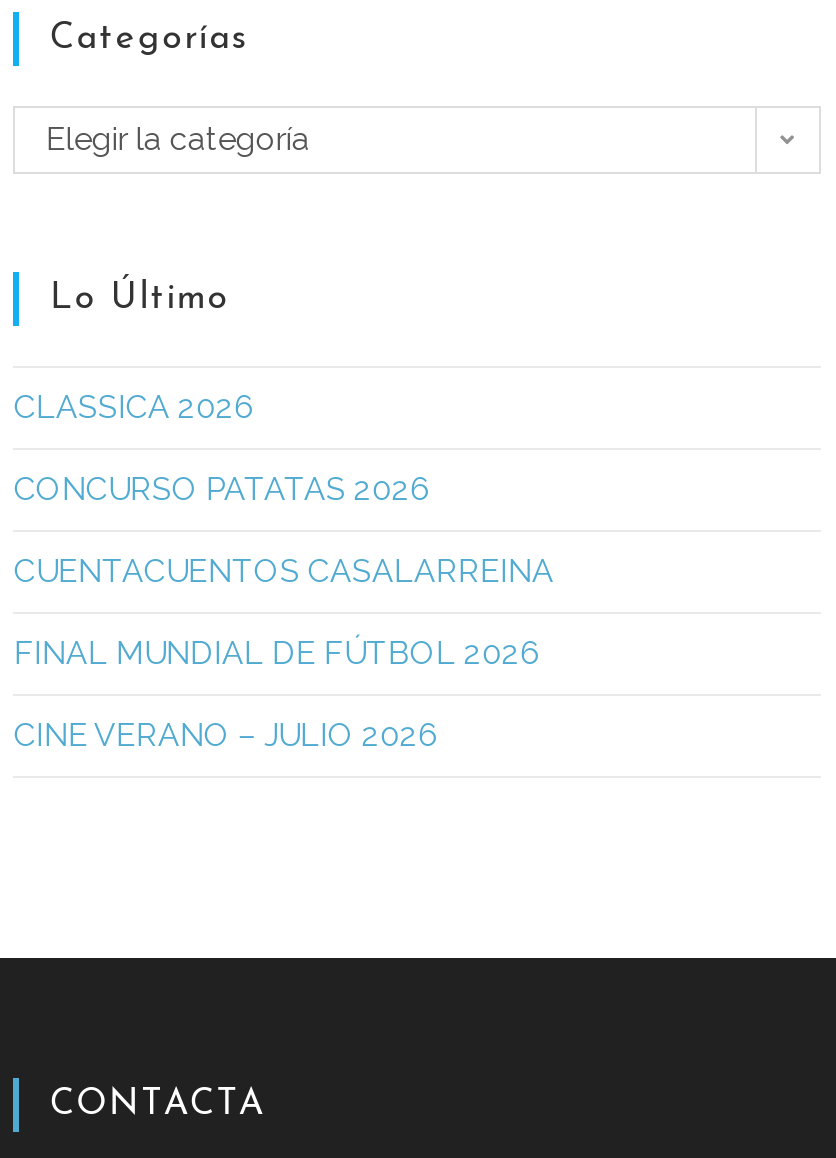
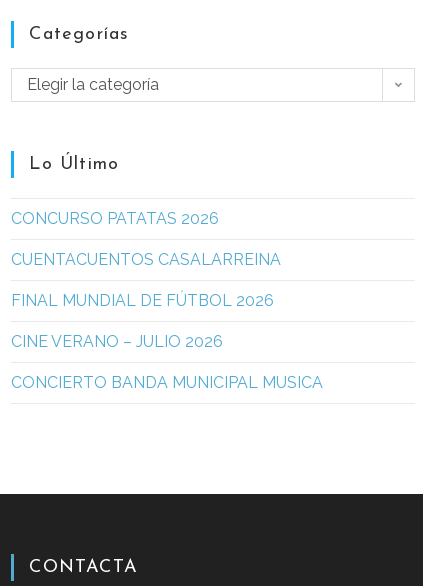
- CLASSICA 2026

moved up: CONCURSO PATATAS 2026 | CUENTACUENTOS CASALARREINA | FINAL MUNDIAL DE FÚTBOL 2026 | CINE VERANO – JULIO 2026

+ CONCIERTO BANDA MUNICIPAL MUSICA
